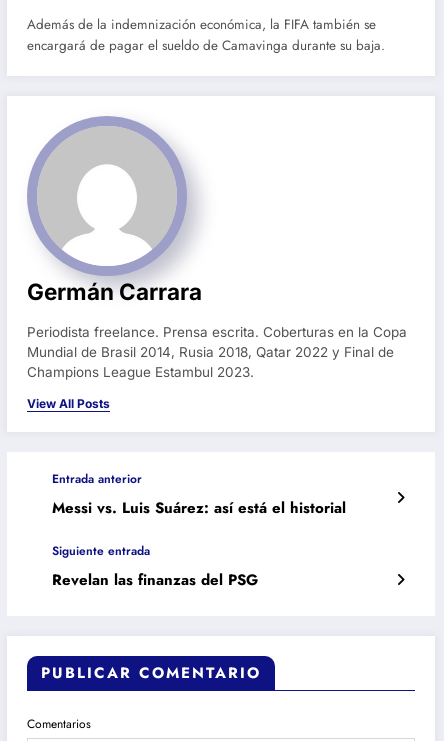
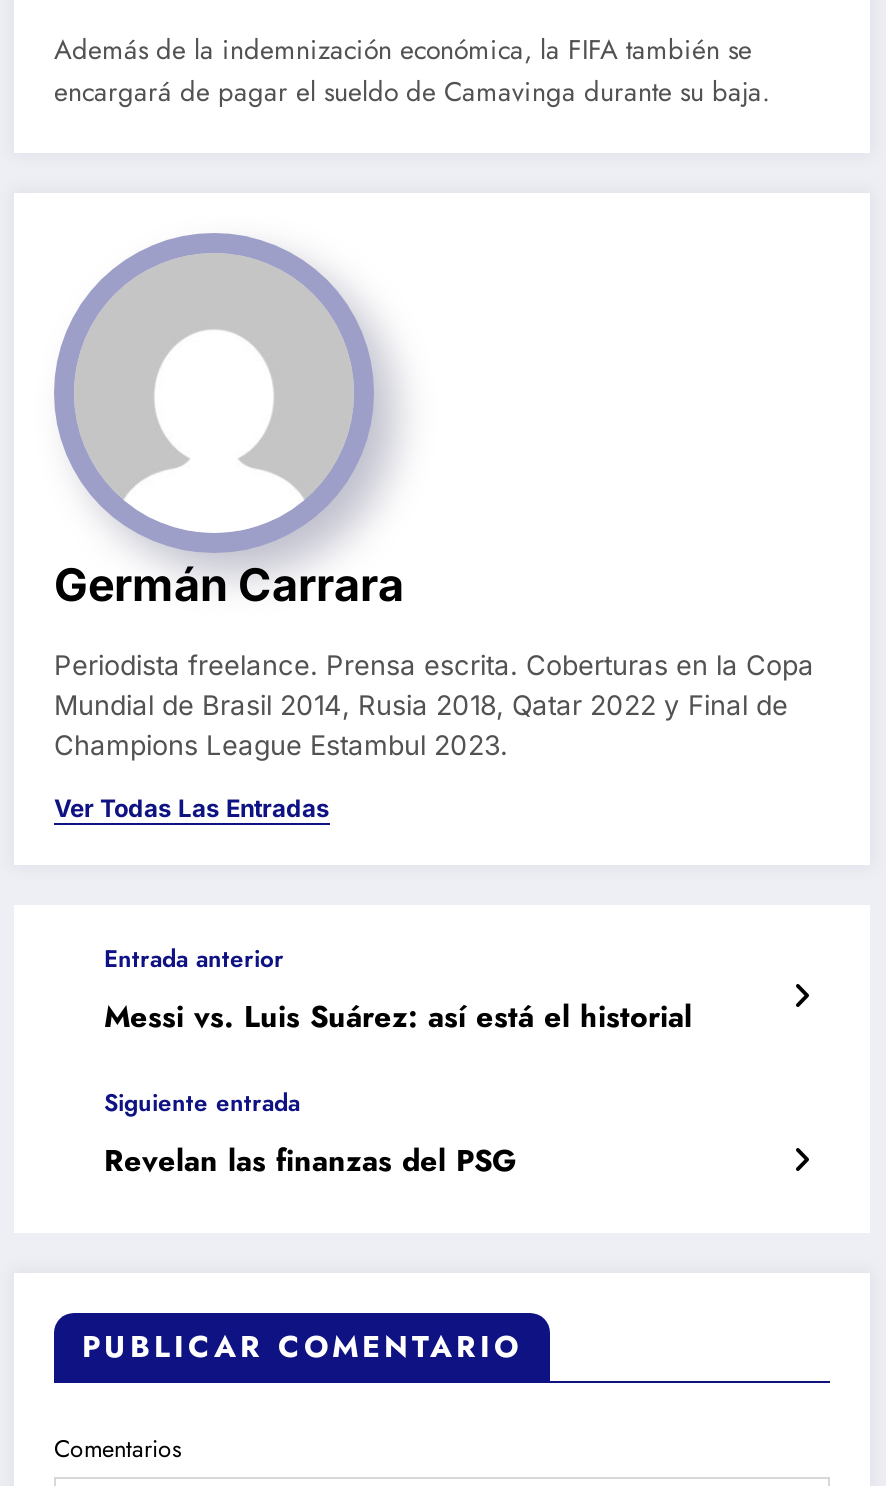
- View All Posts
+ Ver Todas Las Entradas
